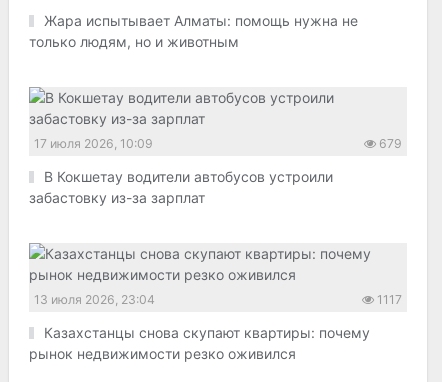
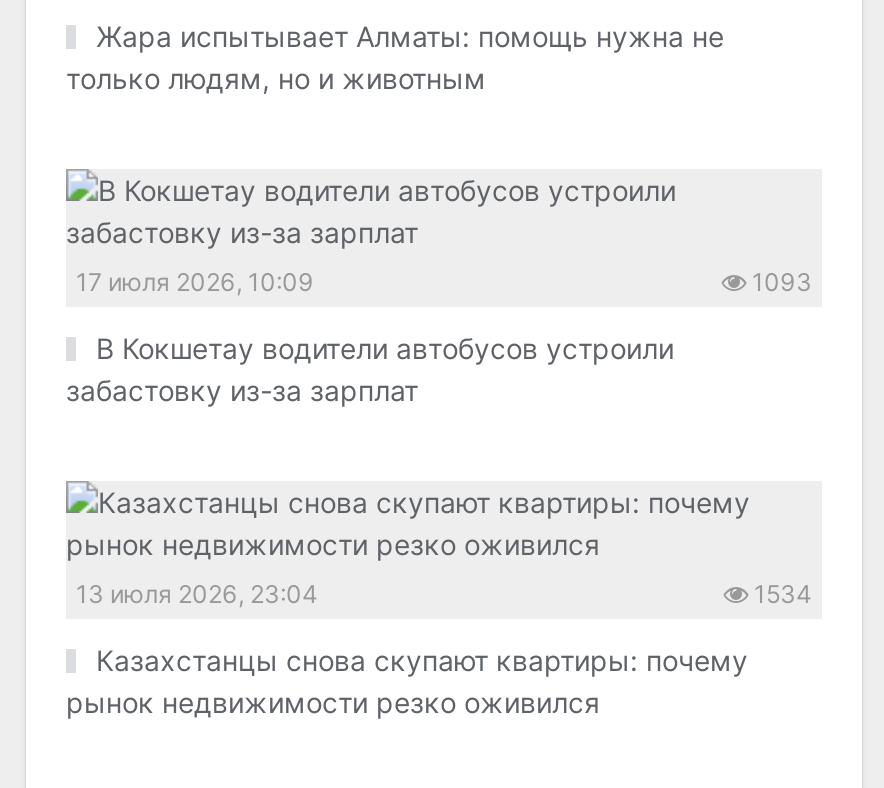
- 679
+ 1093

- 1117
+ 1534
